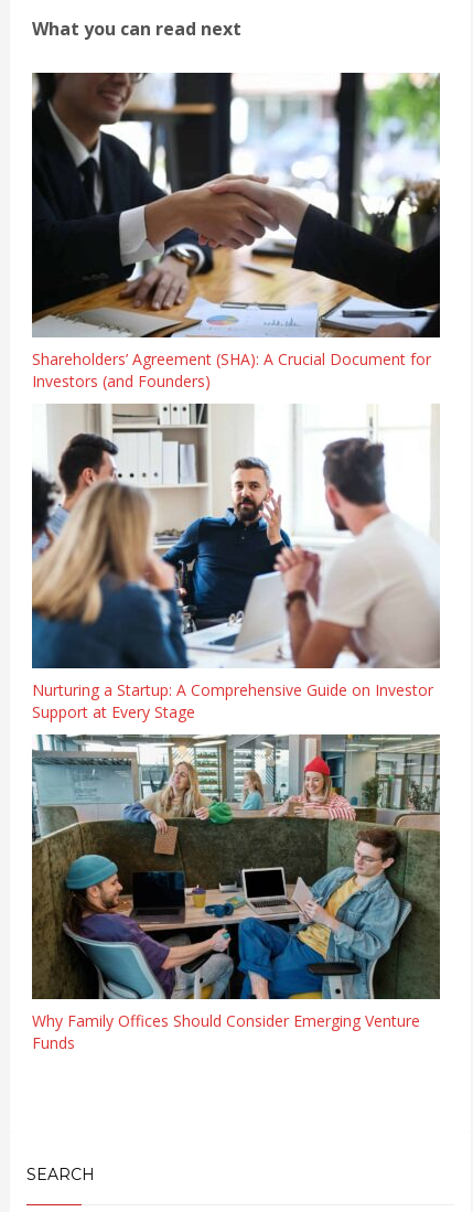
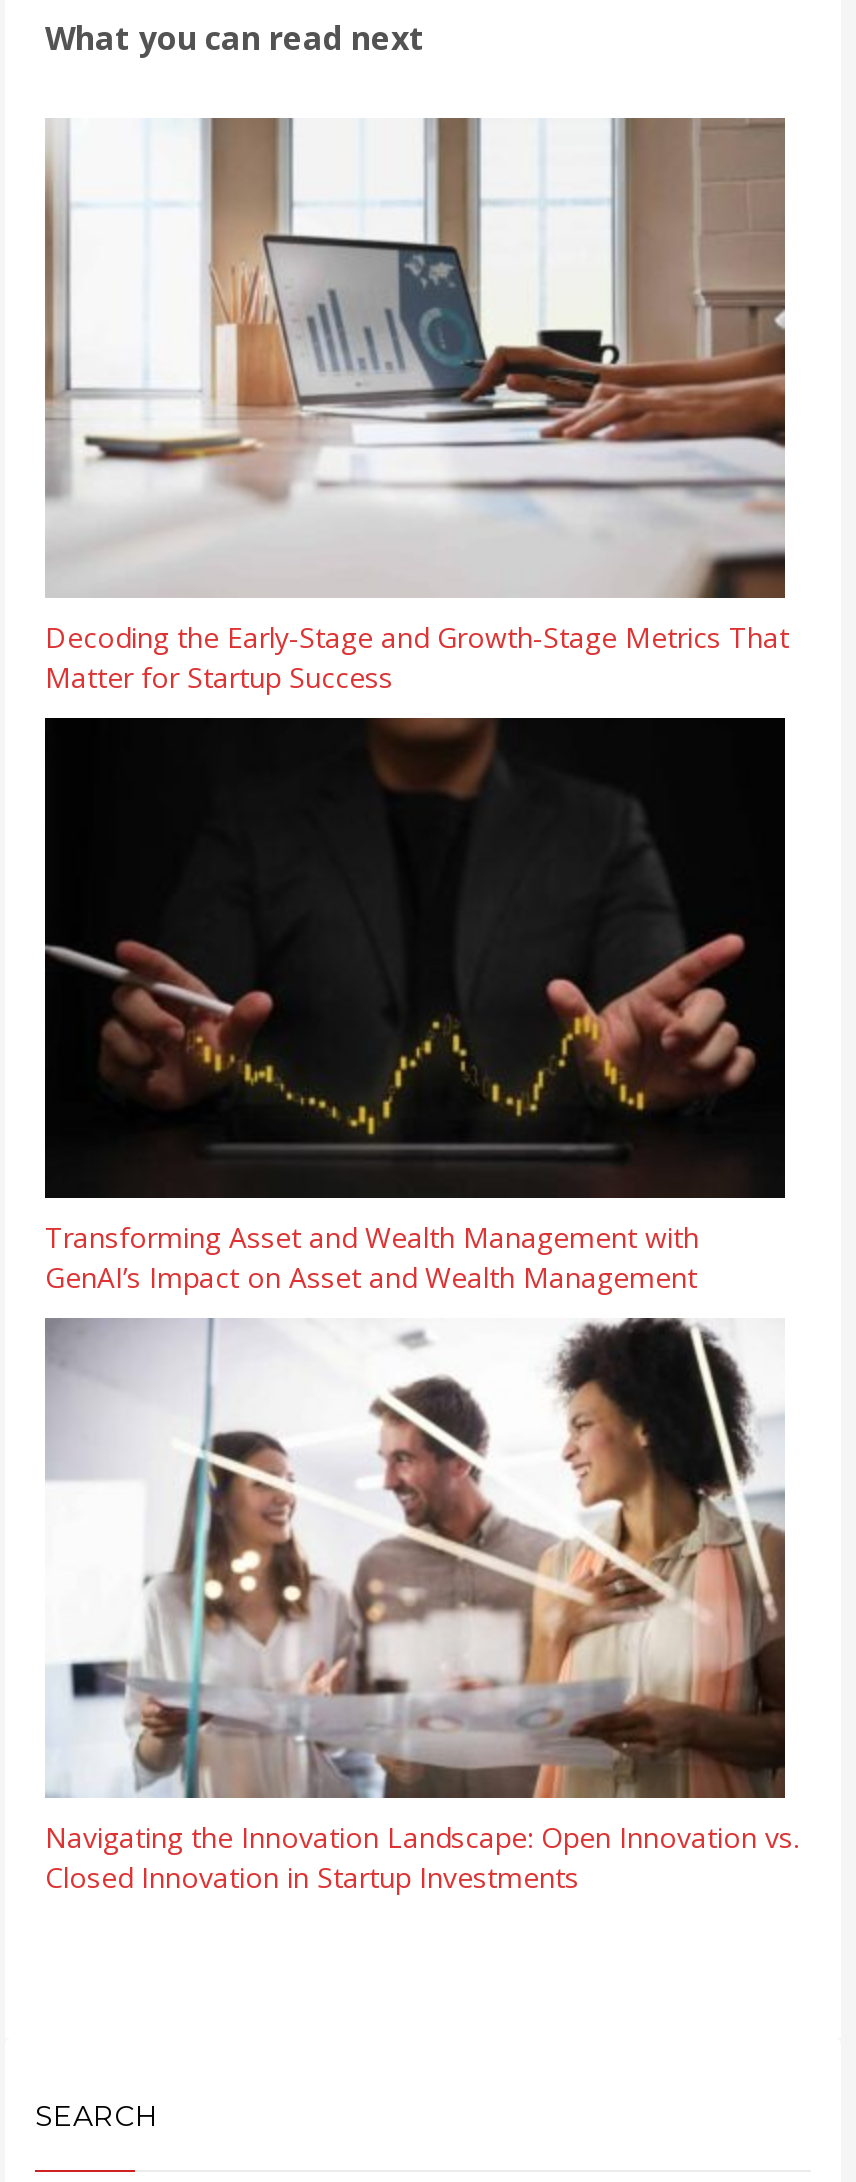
- [image]
- Shareholders’ Agreement (SHA): A Crucial Document for
- Investors (and Founders)
+ [image]
+ Decoding the Early-Stage and Growth-Stage Metrics That
+ Matter for Startup Success

- [image]
- Nurturing a Startup: A Comprehensive Guide on Investor
- Support at Every Stage
+ [image]
+ Transforming Asset and Wealth Management with
+ GenAI’s Impact on Asset and Wealth Management

- [image]
- Why Family Offices Should Consider Emerging Venture
- Funds
+ [image]
+ Navigating the Innovation Landscape: Open Innovation vs.
+ Closed Innovation in Startup Investments
